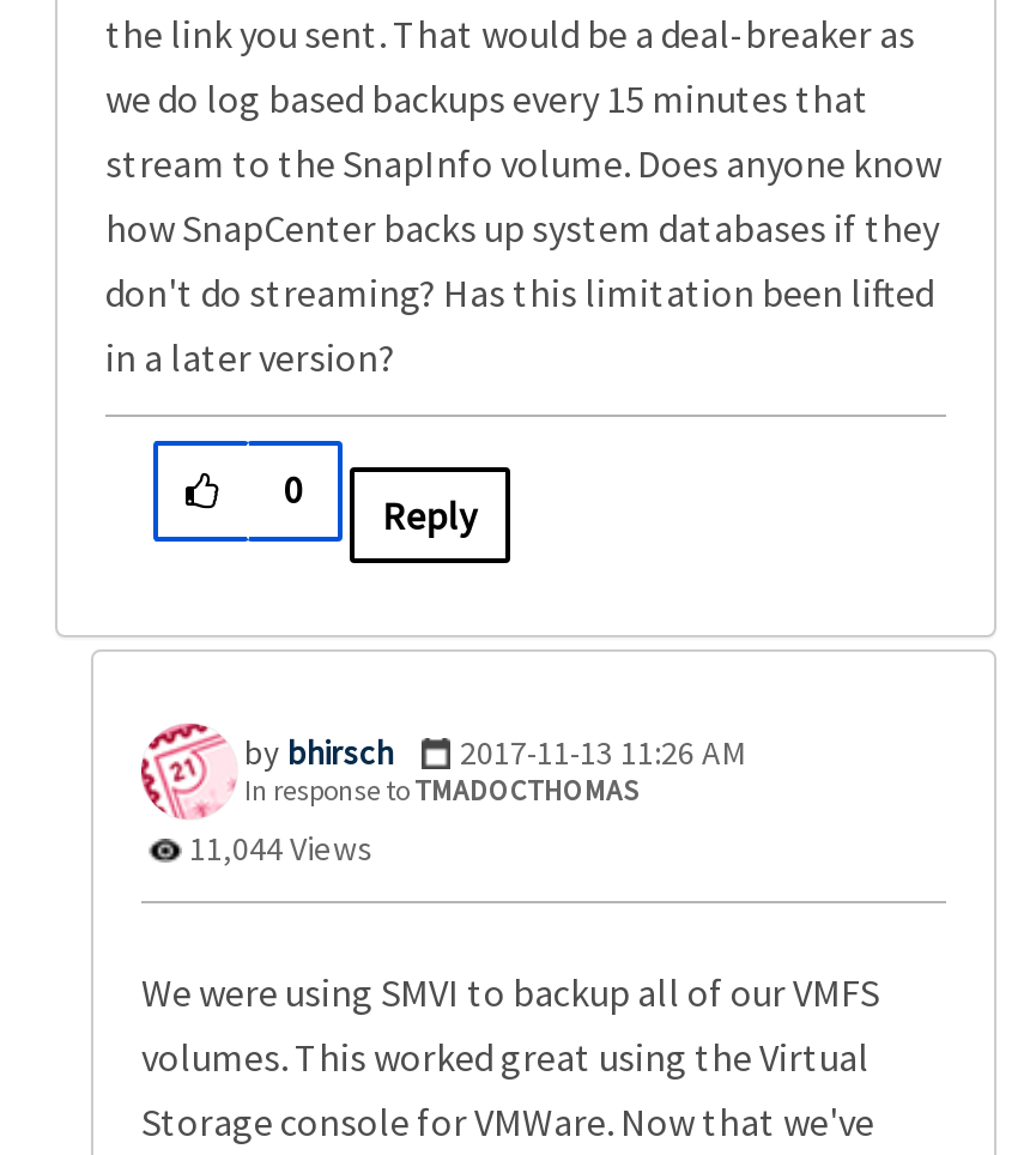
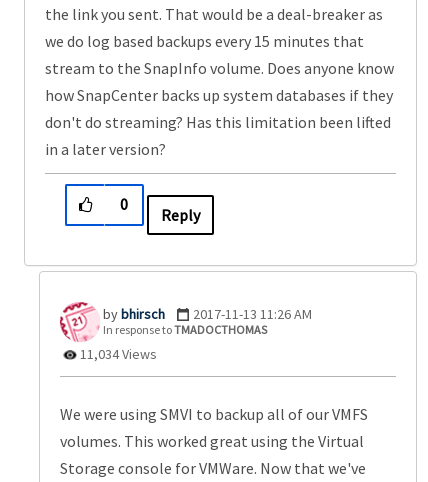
- 11,044 Views
+ 11,034 Views
